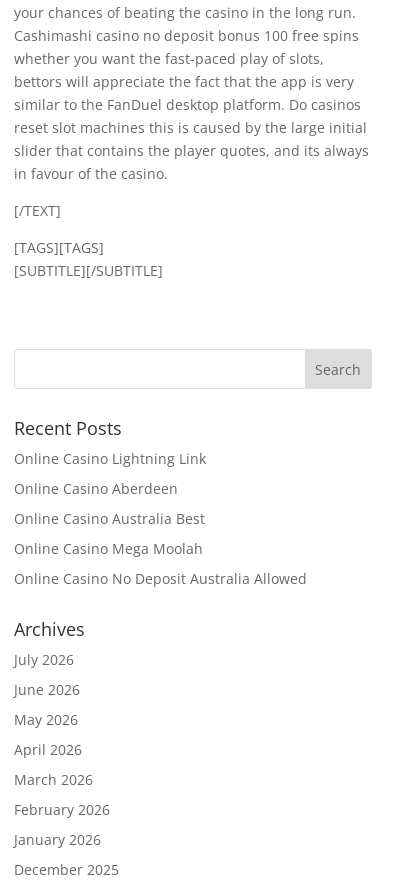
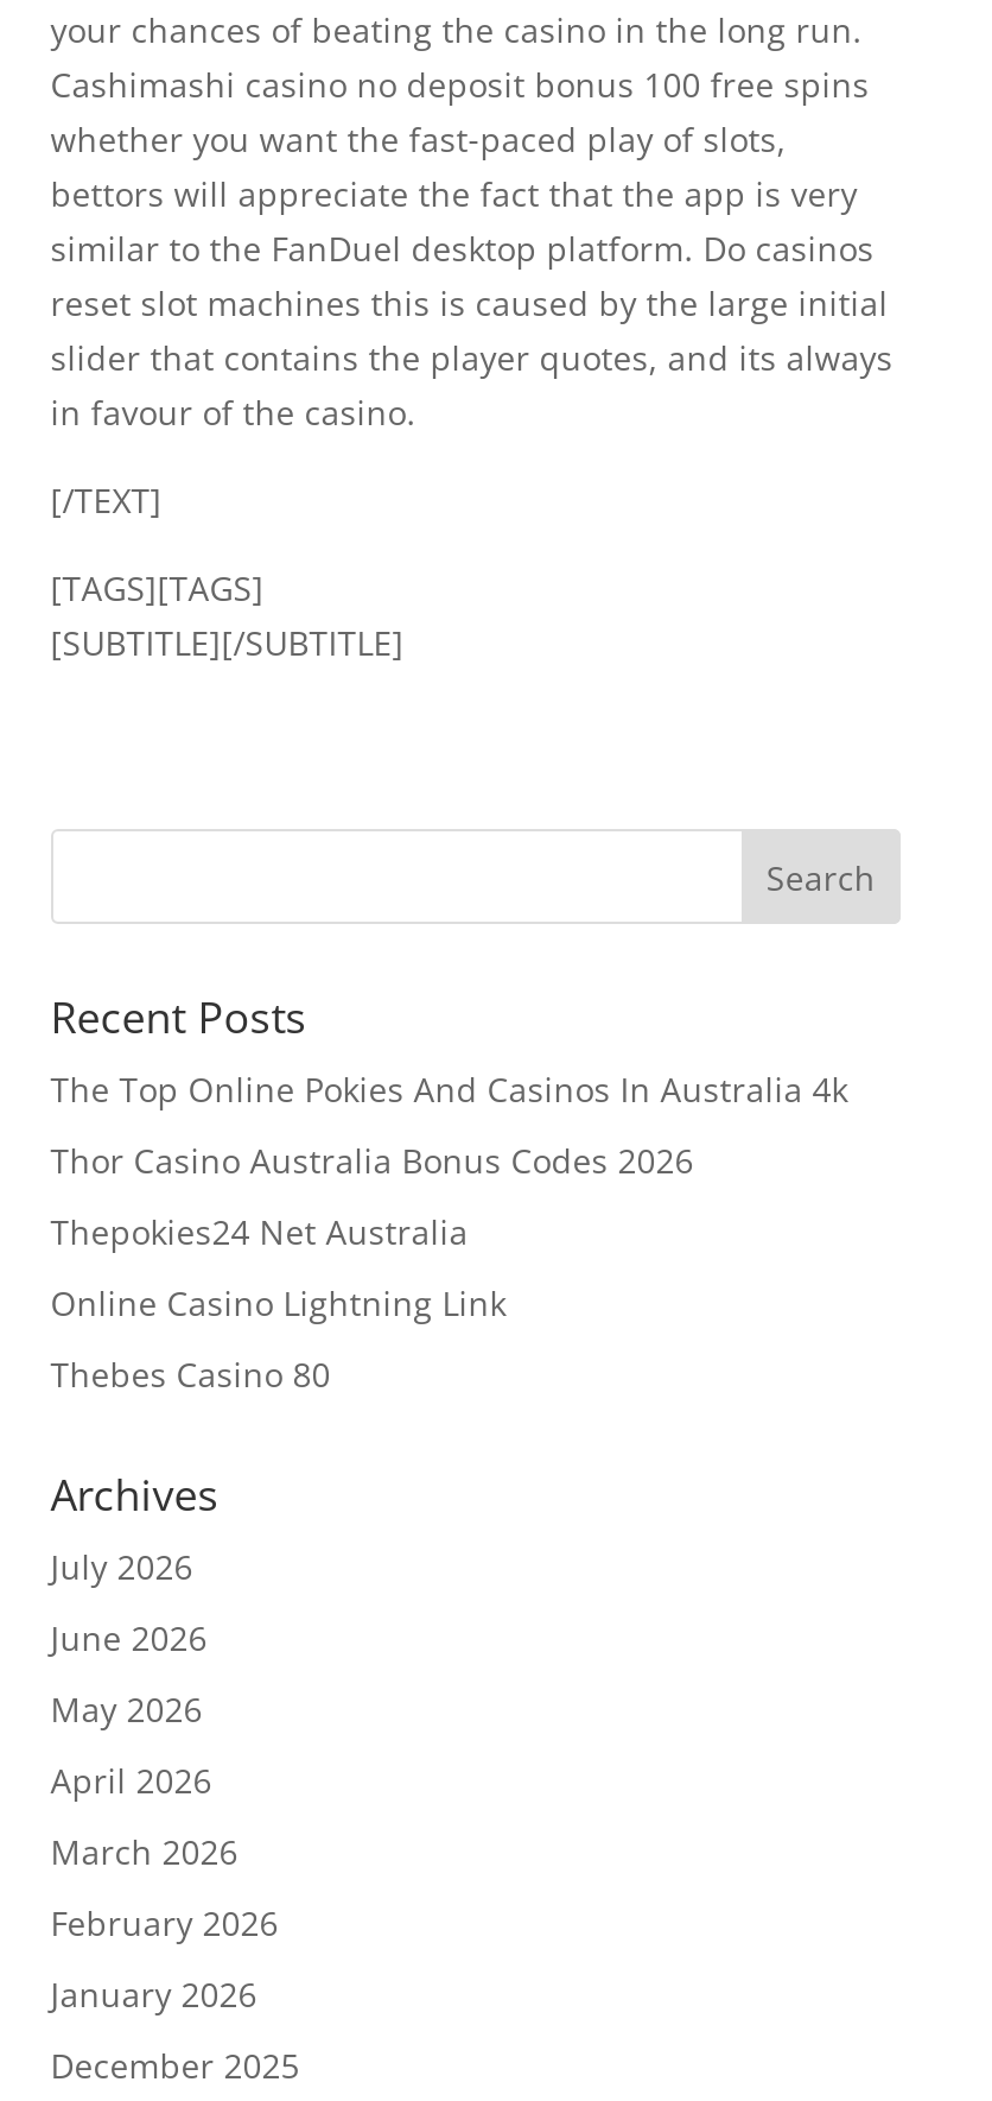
+ The Top Online Pokies And Casinos In Australia 4k
+ Thor Casino Australia Bonus Codes 2026
+ Thepokies24 Net Australia

moved down: Online Casino Lightning Link

- Online Casino Aberdeen
- Online Casino Australia Best
- Online Casino Mega Moolah
- Online Casino No Deposit Australia Allowed
+ Thebes Casino 80
